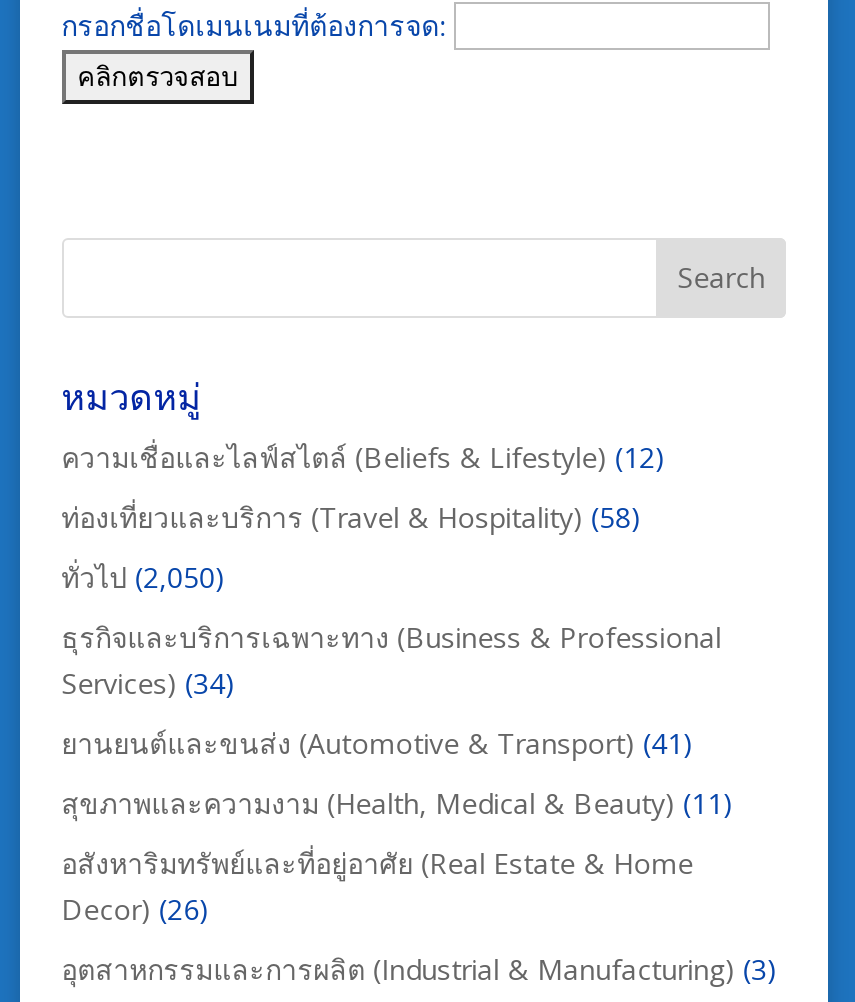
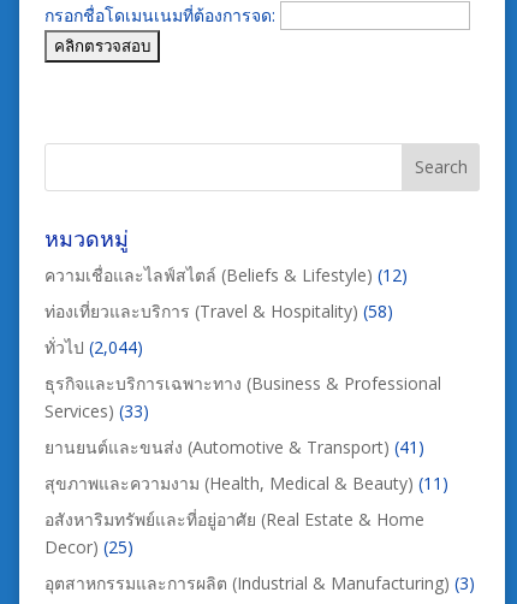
- ทั่วไป(2,050)
+ ทั่วไป(2,044)

- Services) (34)
+ Services) (33)

- Decor) (26)
+ Decor) (25)
